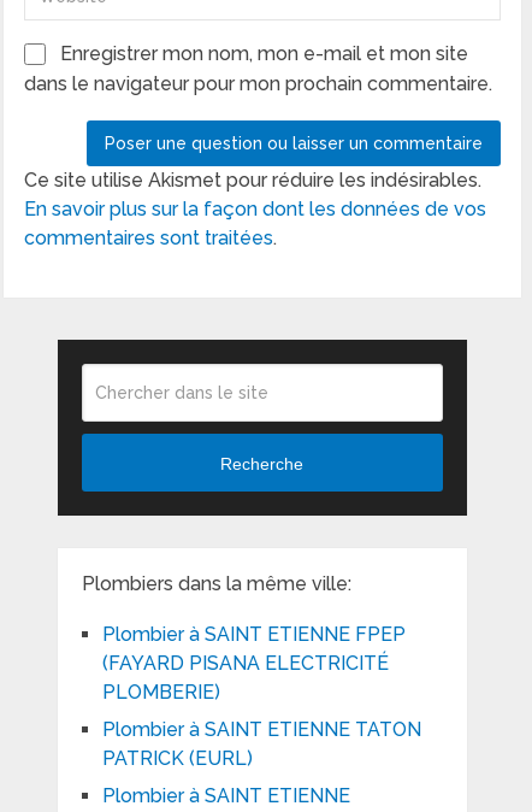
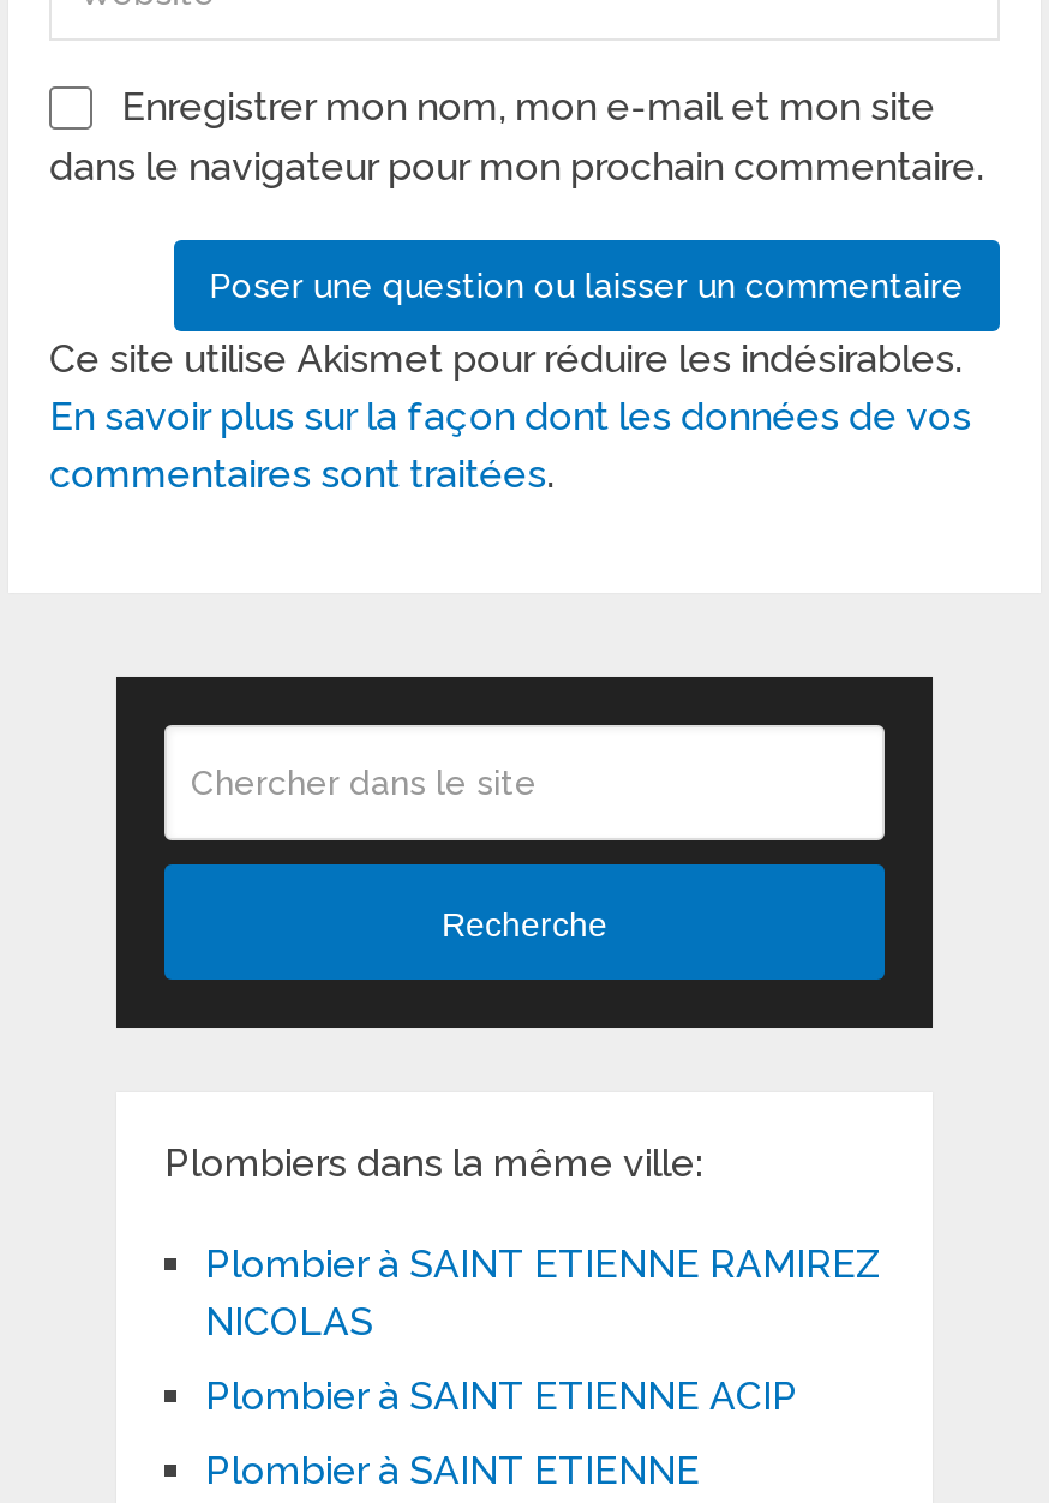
- Plombier à SAINT ETIENNE FPEP
- (FAYARD PISANA ELECTRICITÉ
- PLOMBERIE)
+ Plombier à SAINT ETIENNE RAMIREZ
+ NICOLAS

- Plombier à SAINT ETIENNE TATON
- PATRICK (EURL)
+ Plombier à SAINT ETIENNE ACIP
